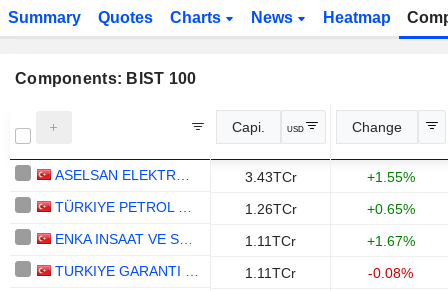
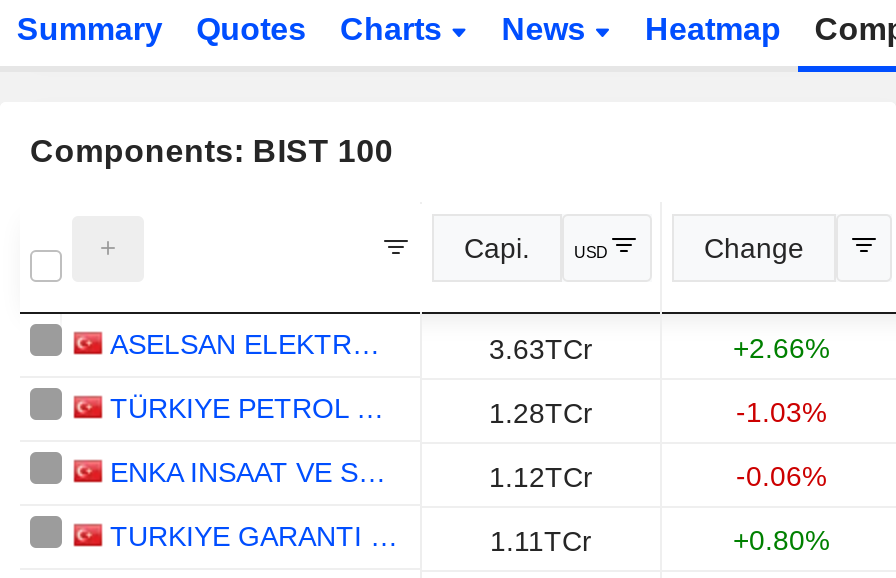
- 3.43TCr
- +1.55%
+ 3.63TCr
+ +2.66%

- 1.26TCr
- +0.65%
+ 1.28TCr
+ -1.03%

- 1.11TCr
- +1.67%
+ 1.12TCr
+ -0.06%

- -0.08%
+ +0.80%
